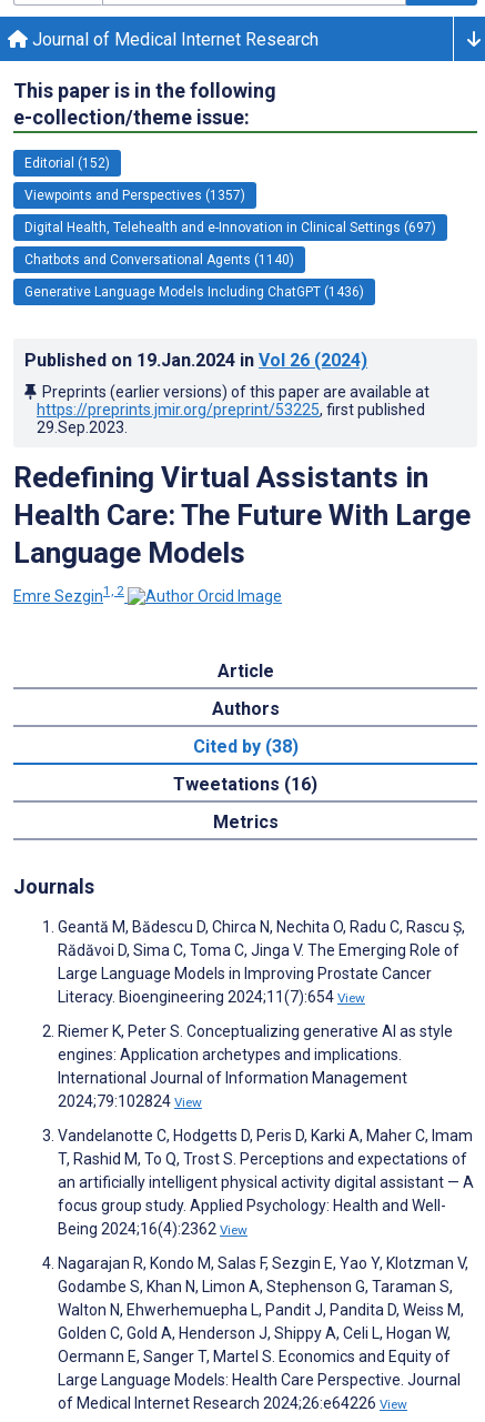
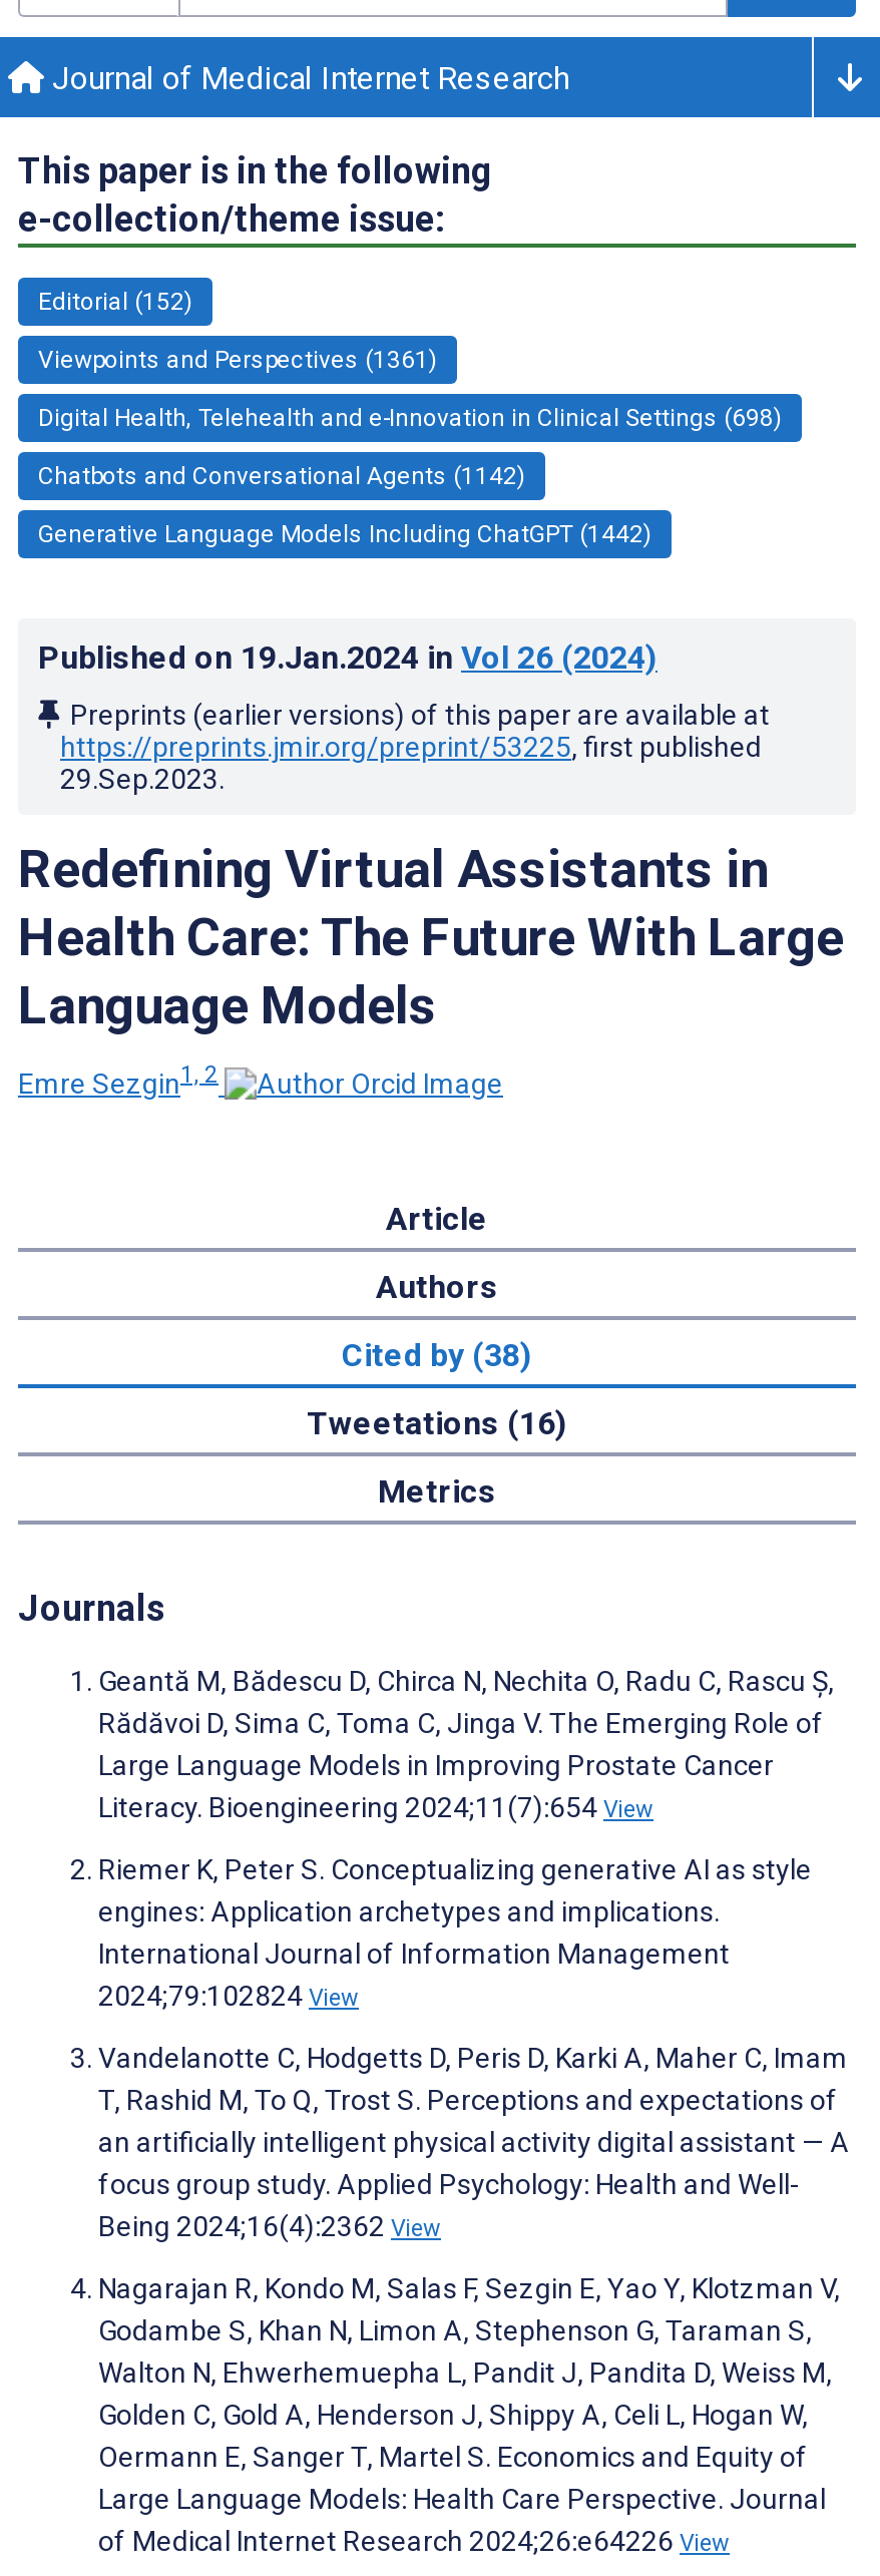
- Viewpoints and Perspectives (1357)
+ Viewpoints and Perspectives (1361)

- Digital Health, Telehealth and e-Innovation in Clinical Settings (697)
+ Digital Health, Telehealth and e-Innovation in Clinical Settings (698)

- Chatbots and Conversational Agents (1140)
+ Chatbots and Conversational Agents (1142)

- Generative Language Models Including ChatGPT (1436)
+ Generative Language Models Including ChatGPT (1442)
